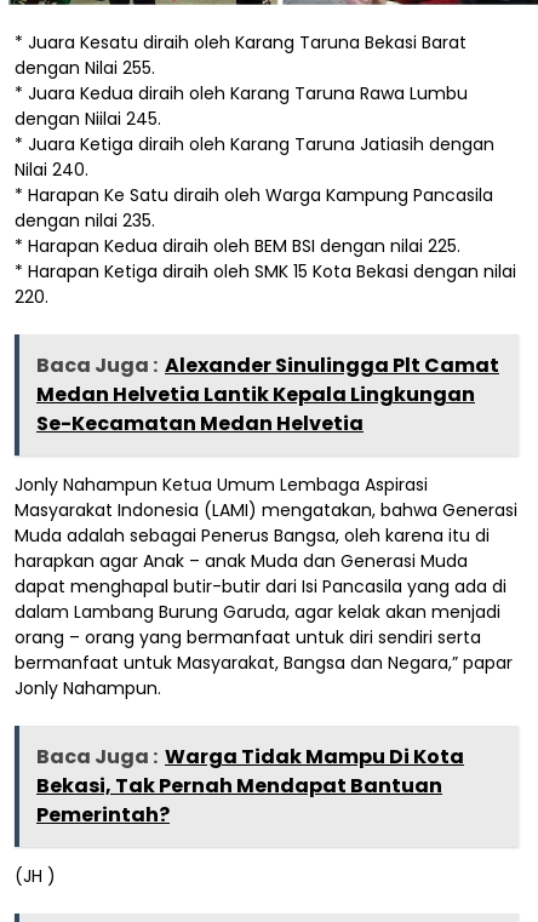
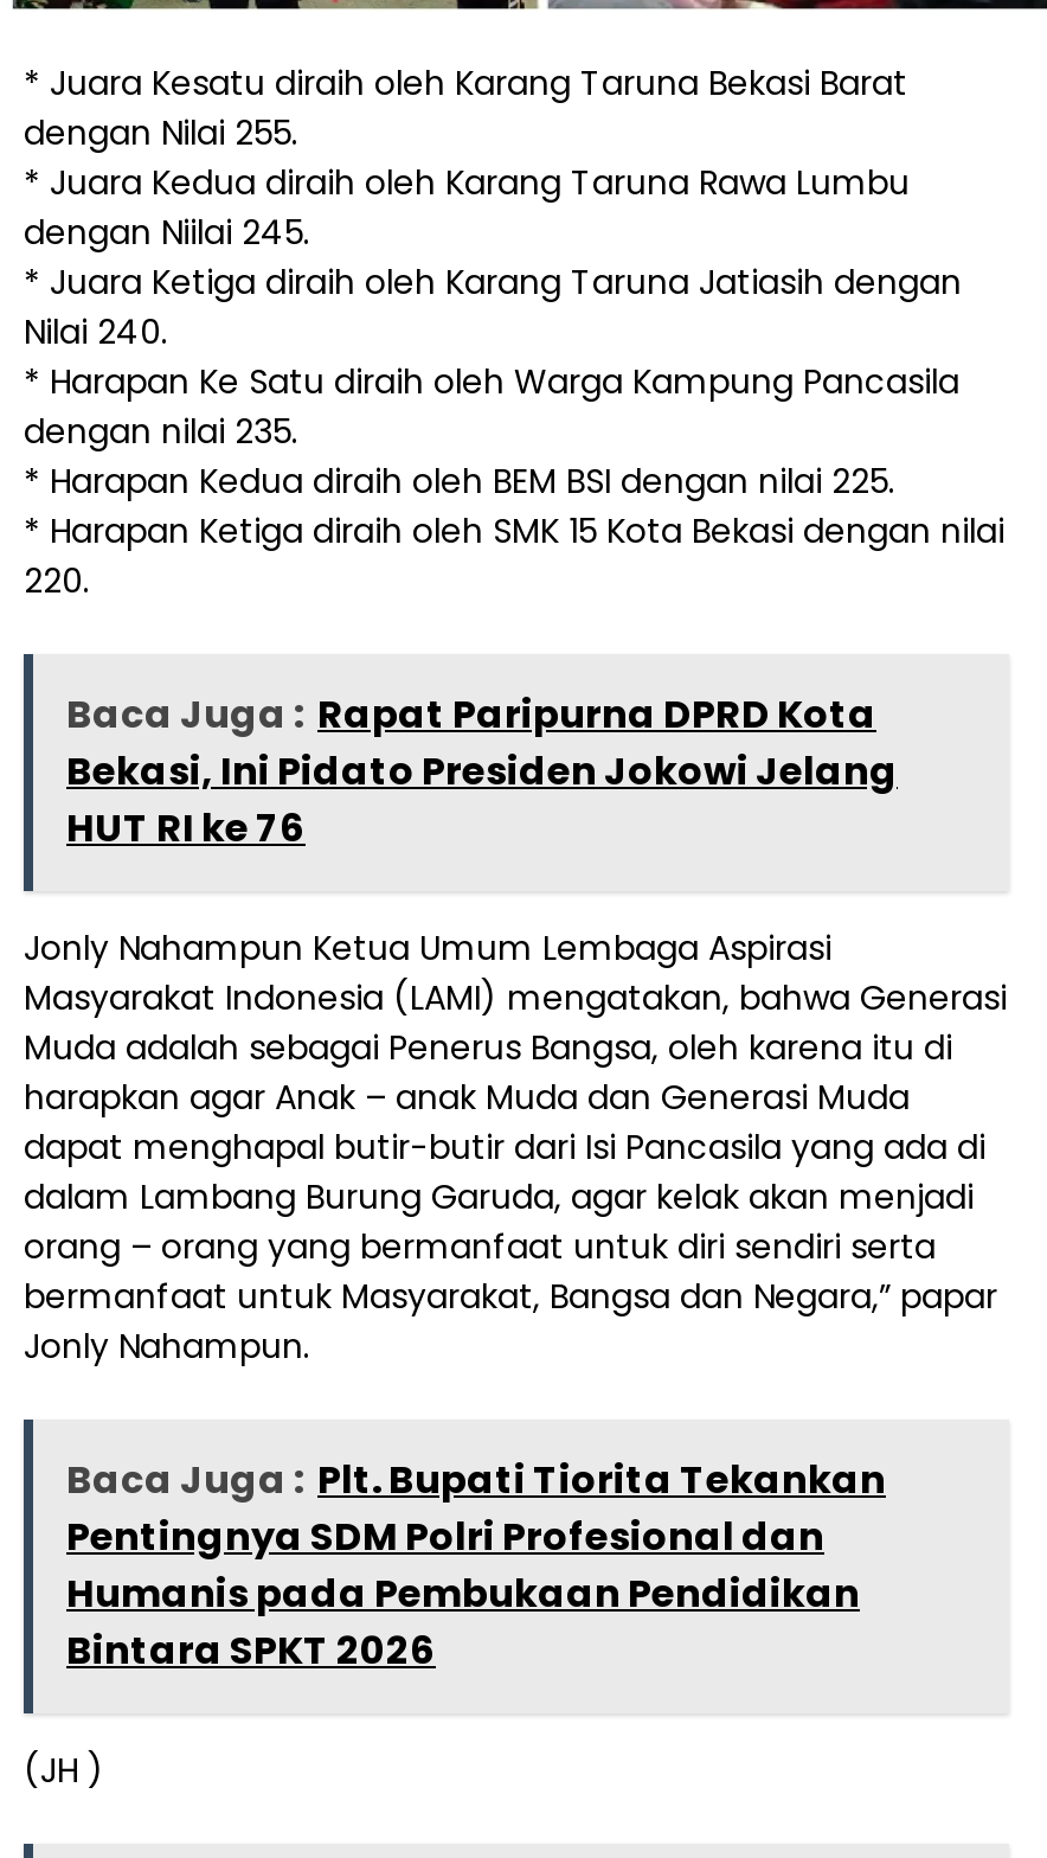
- Baca Juga : Alexander Sinulingga Plt Camat
- Medan Helvetia Lantik Kepala Lingkungan
- Se-Kecamatan Medan Helvetia
+ Baca Juga : Rapat Paripurna DPRD Kota
+ Bekasi, Ini Pidato Presiden Jokowi Jelang
+ HUT RI ke 76

- Baca Juga : Warga Tidak Mampu Di Kota
- Bekasi, Tak Pernah Mendapat Bantuan
- Pemerintah?
+ Baca Juga : Plt. Bupati Tiorita Tekankan
+ Pentingnya SDM Polri Profesional dan
+ Humanis pada Pembukaan Pendidikan
+ Bintara SPKT 2026
